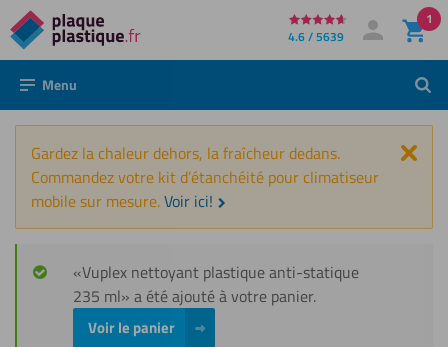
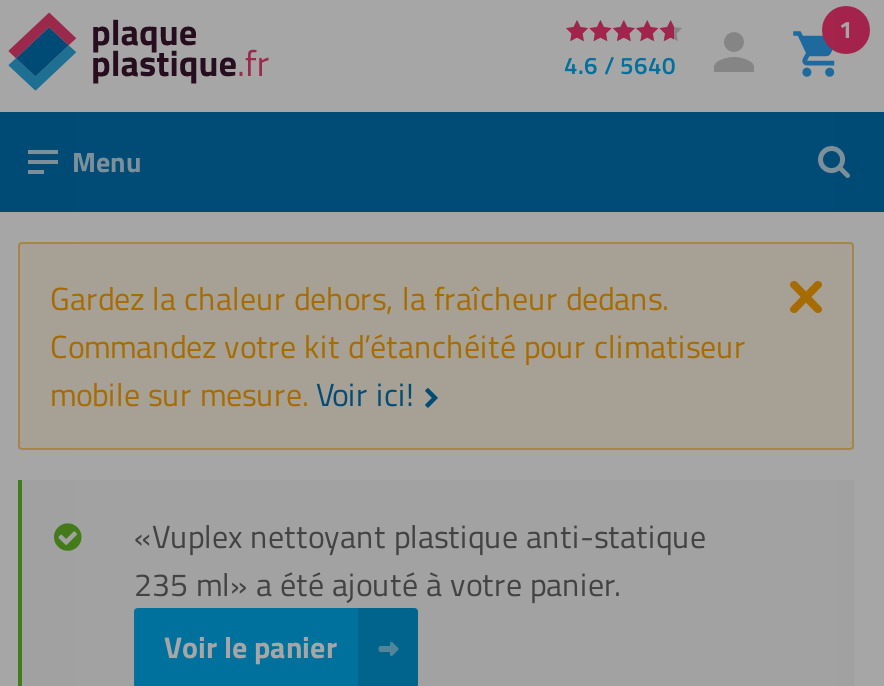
- 4.6 / 5639
+ 4.6 / 5640
